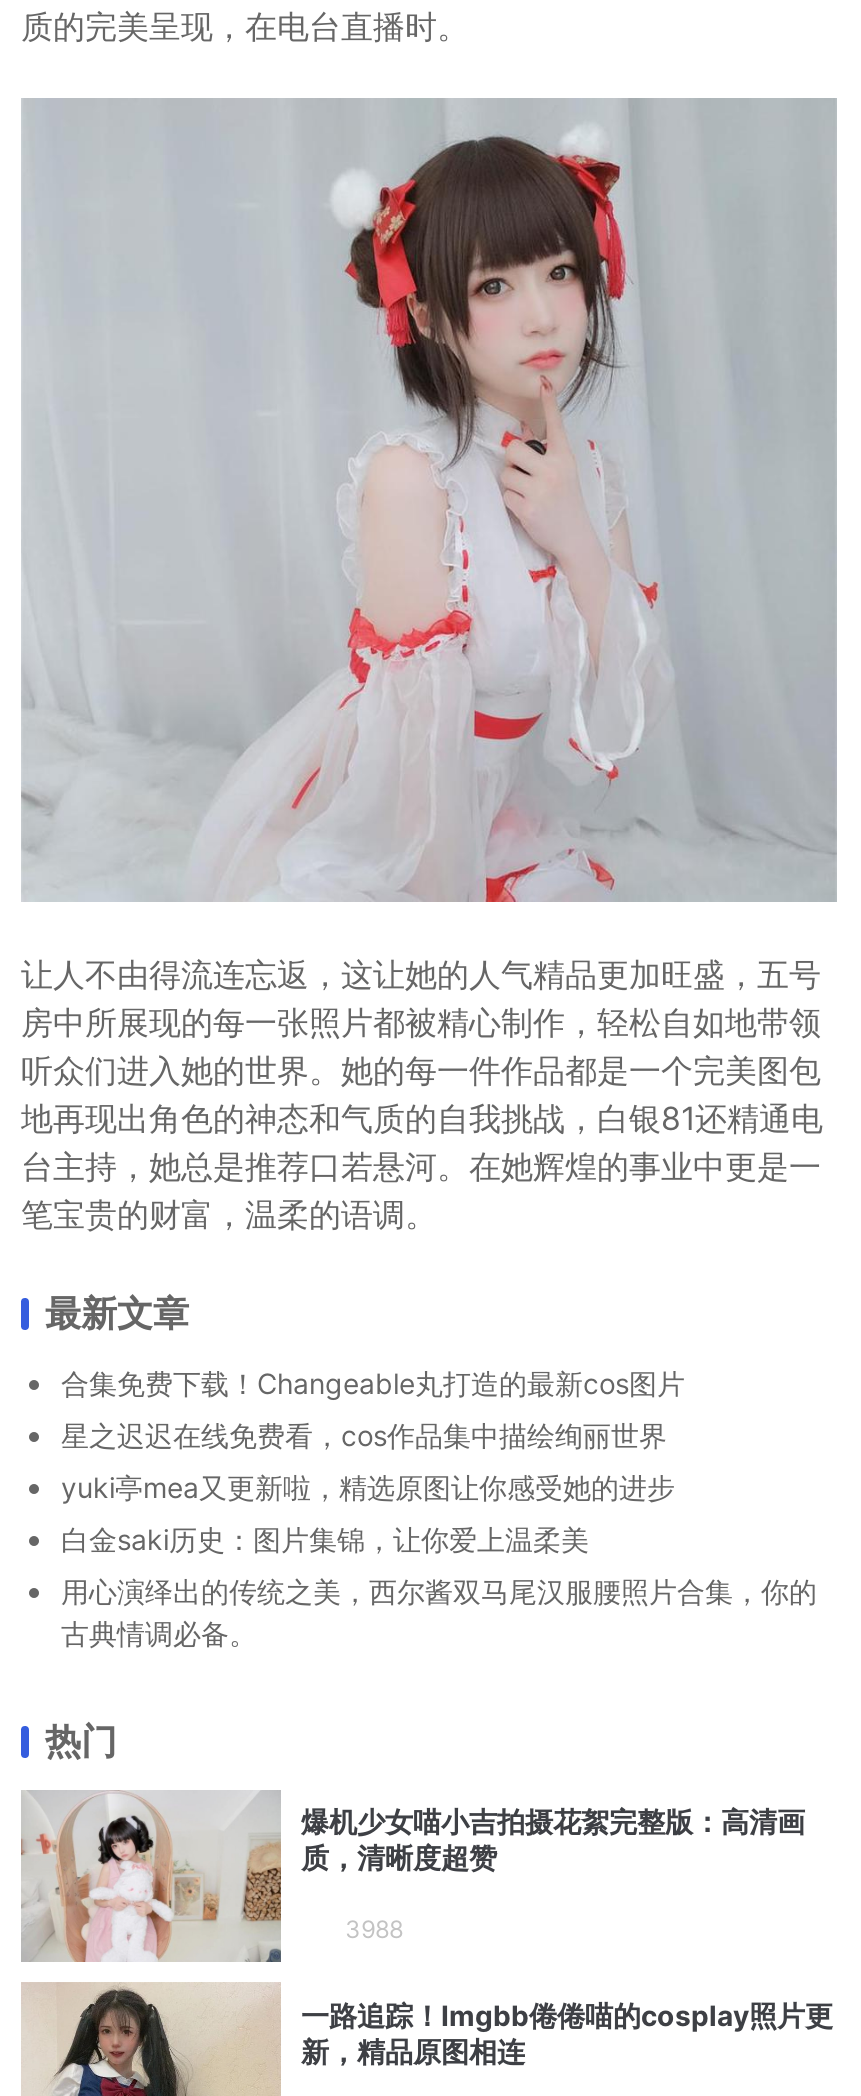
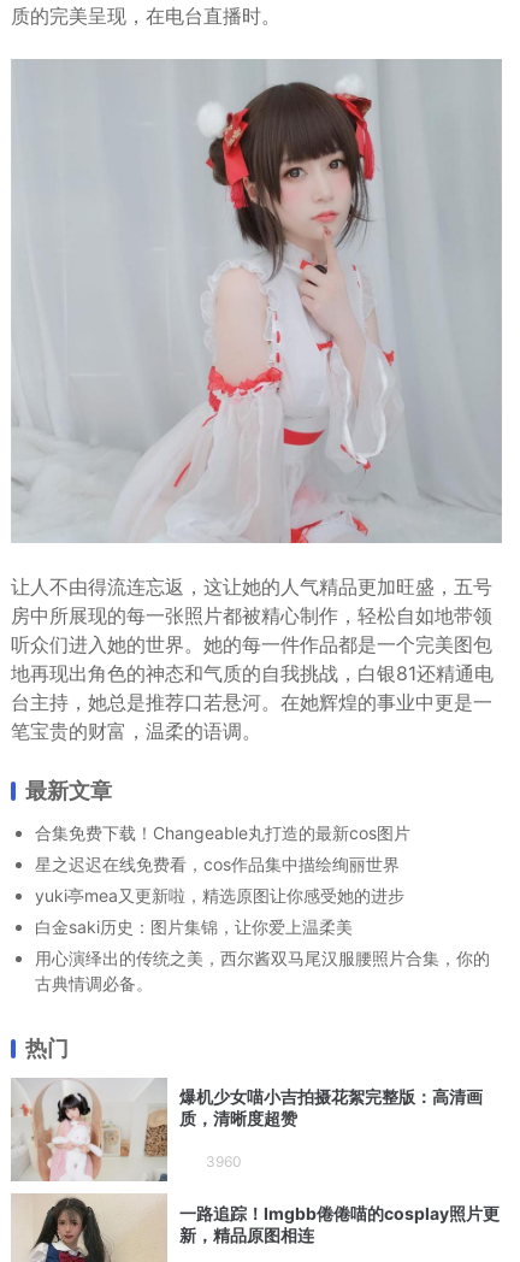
- 3988
+ 3960
